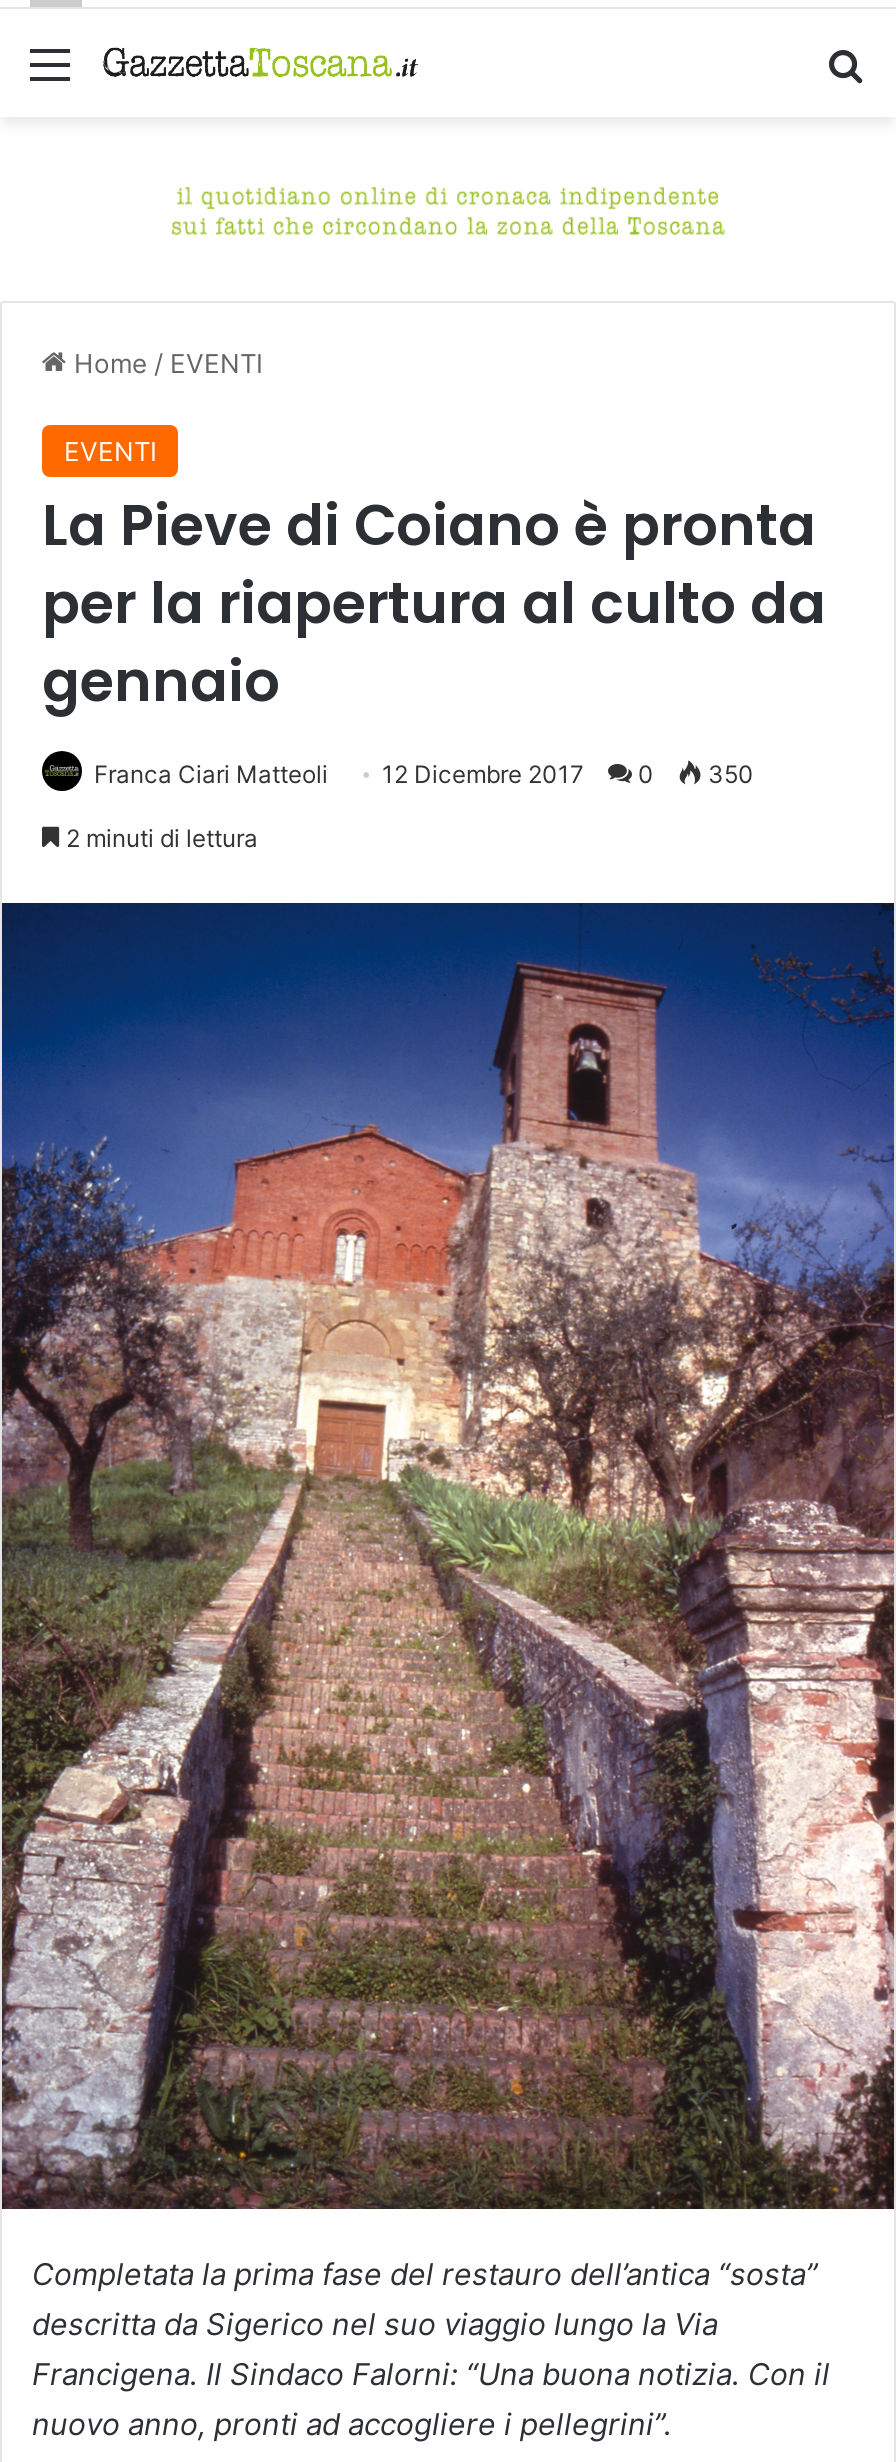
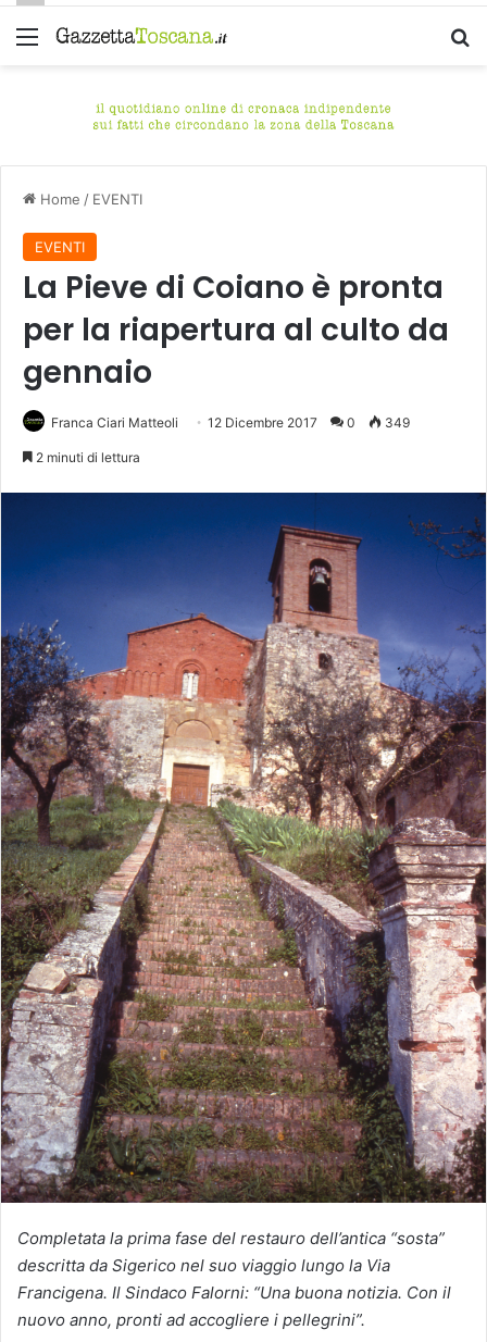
- Franca Ciari Matteoli 12 Dicembre 2017 0 350
+ Franca Ciari Matteoli 12 Dicembre 2017 0 349
